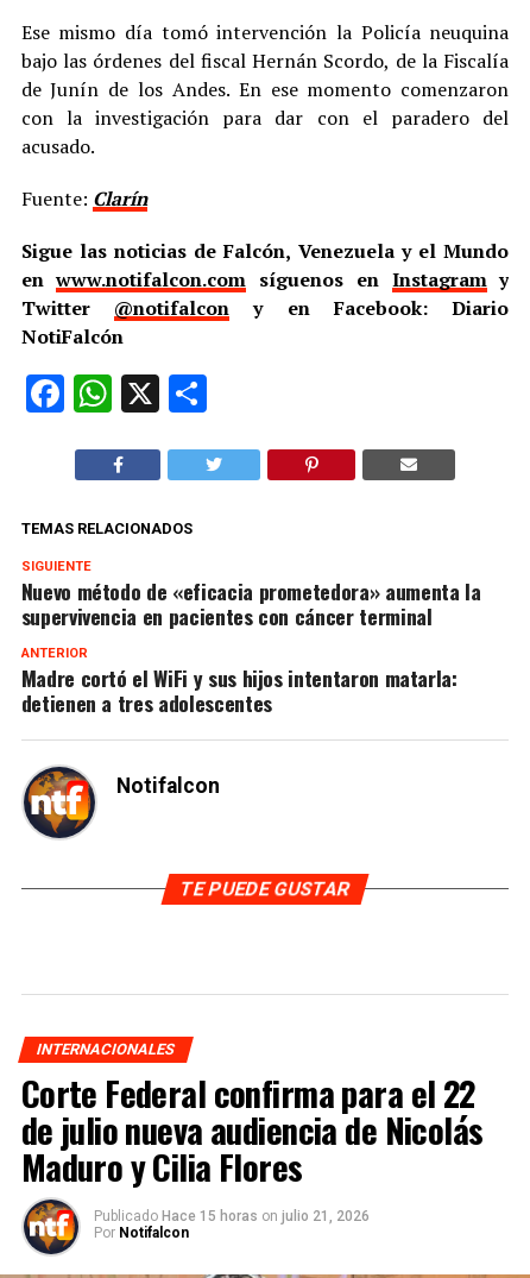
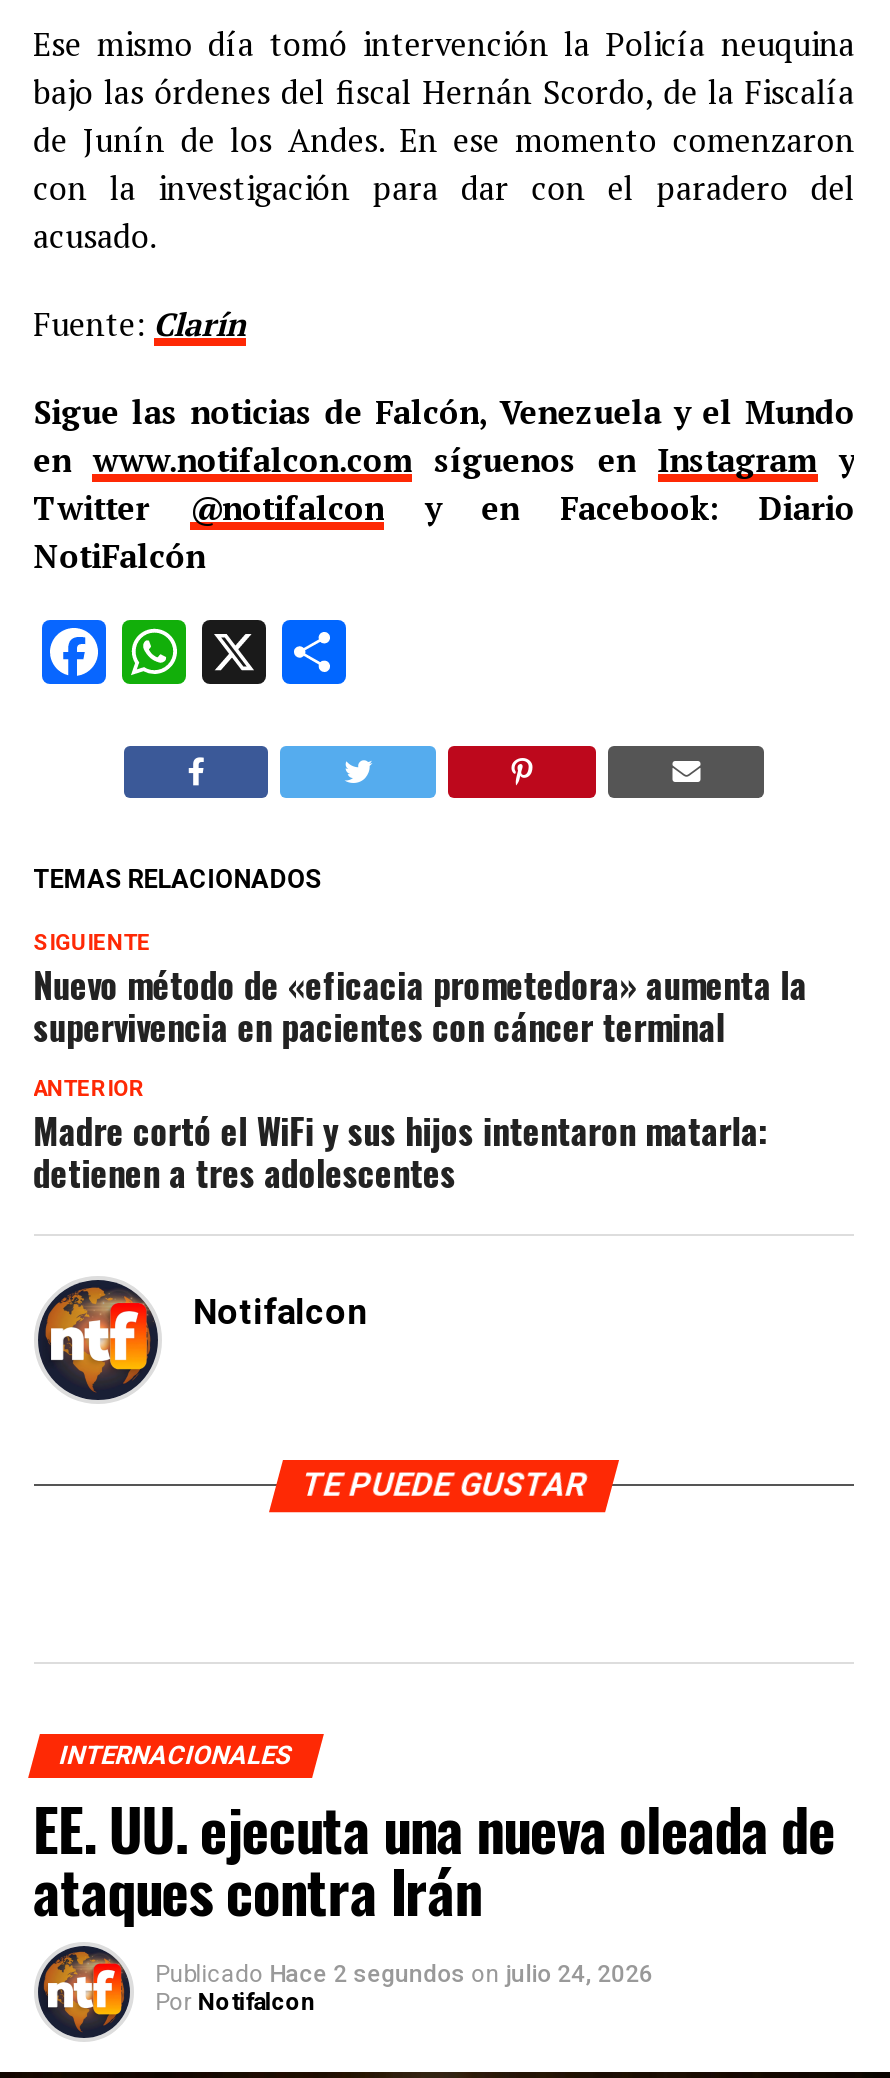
- Corte Federal confirma para el 22
- de julio nueva audiencia de Nicolás
- Maduro y Cilia Flores
- Publicado Hace 15 horas on julio 21, 2026
+ EE. UU. ejecuta una nueva oleada de
+ ataques contra Irán
+ Publicado Hace 2 segundos on julio 24, 2026
